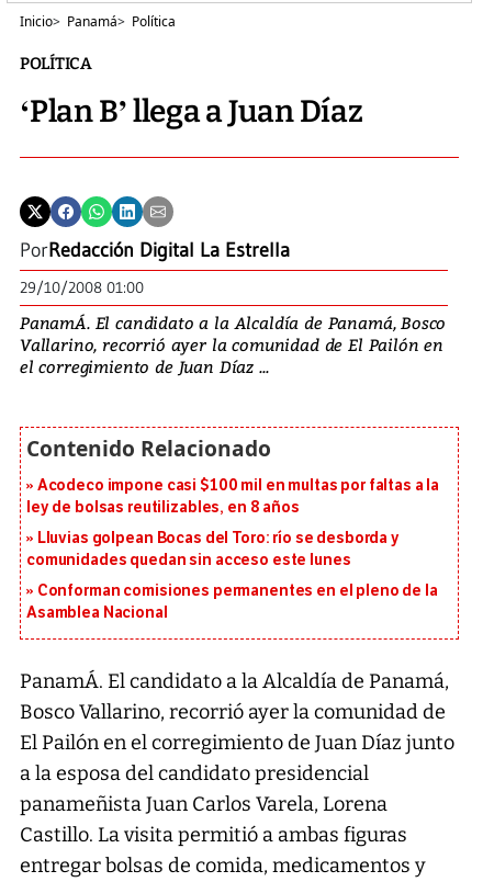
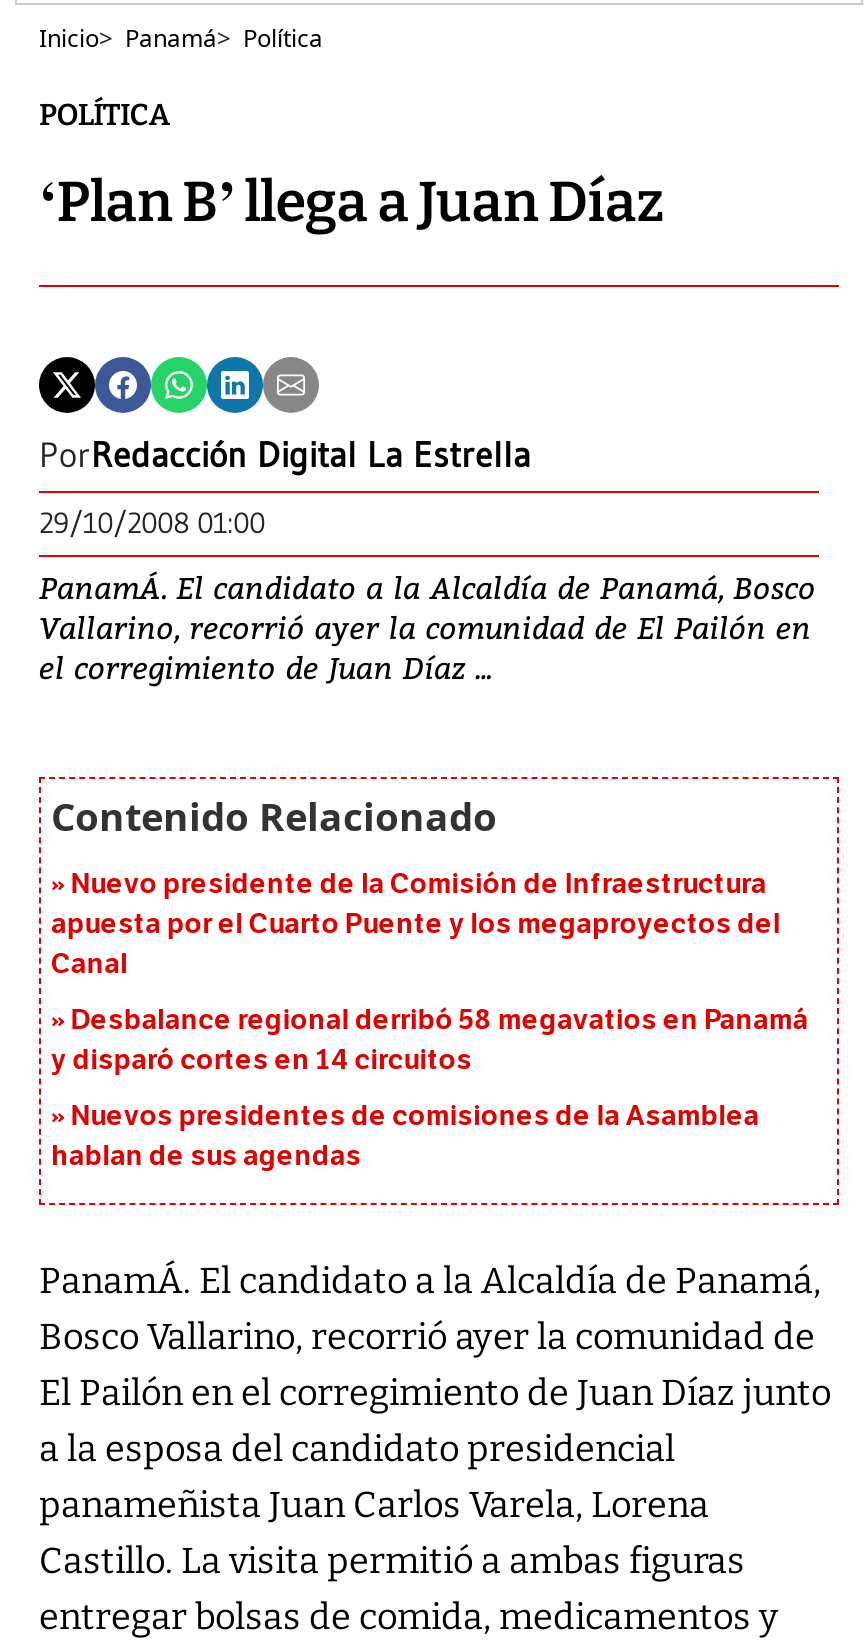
- Acodeco impone casi $100 mil en multas por faltas a la
- ley de bolsas reutilizables, en 8 años
+ Nuevo presidente de la Comisión de Infraestructura
+ apuesta por el Cuarto Puente y los megaproyectos del
+ Canal

- Lluvias golpean Bocas del Toro: río se desborda y
- comunidades quedan sin acceso este lunes
+ Desbalance regional derribó 58 megavatios en Panamá
+ y disparó cortes en 14 circuitos

- Conforman comisiones permanentes en el pleno de la
- Asamblea Nacional
+ Nuevos presidentes de comisiones de la Asamblea
+ hablan de sus agendas
